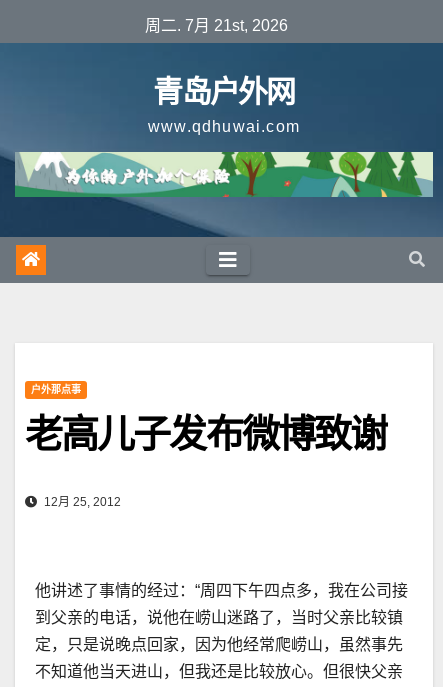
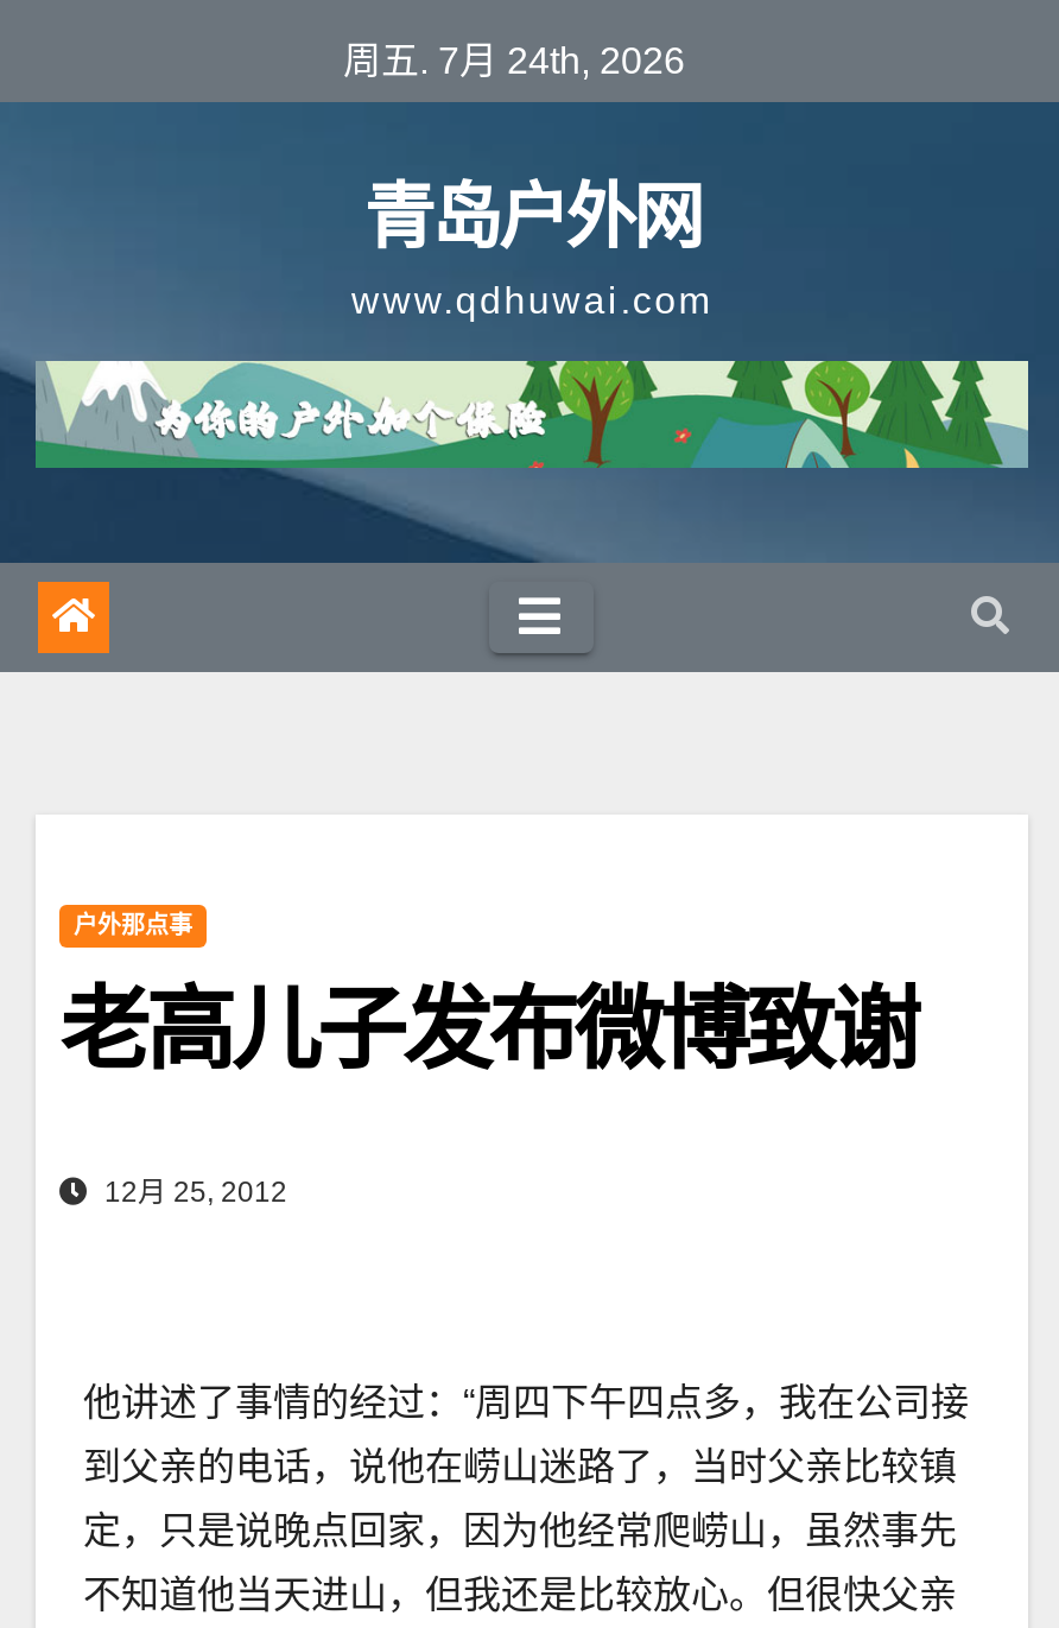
- 周二. 7月 21st, 2026
+ 周五. 7月 24th, 2026
